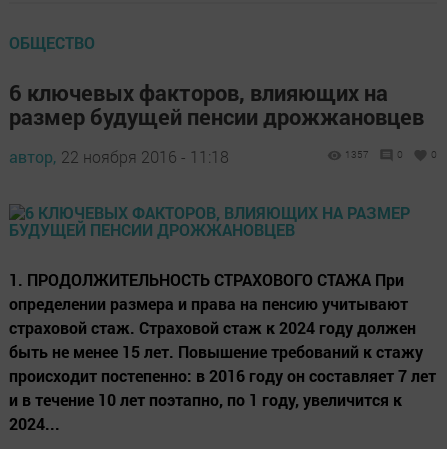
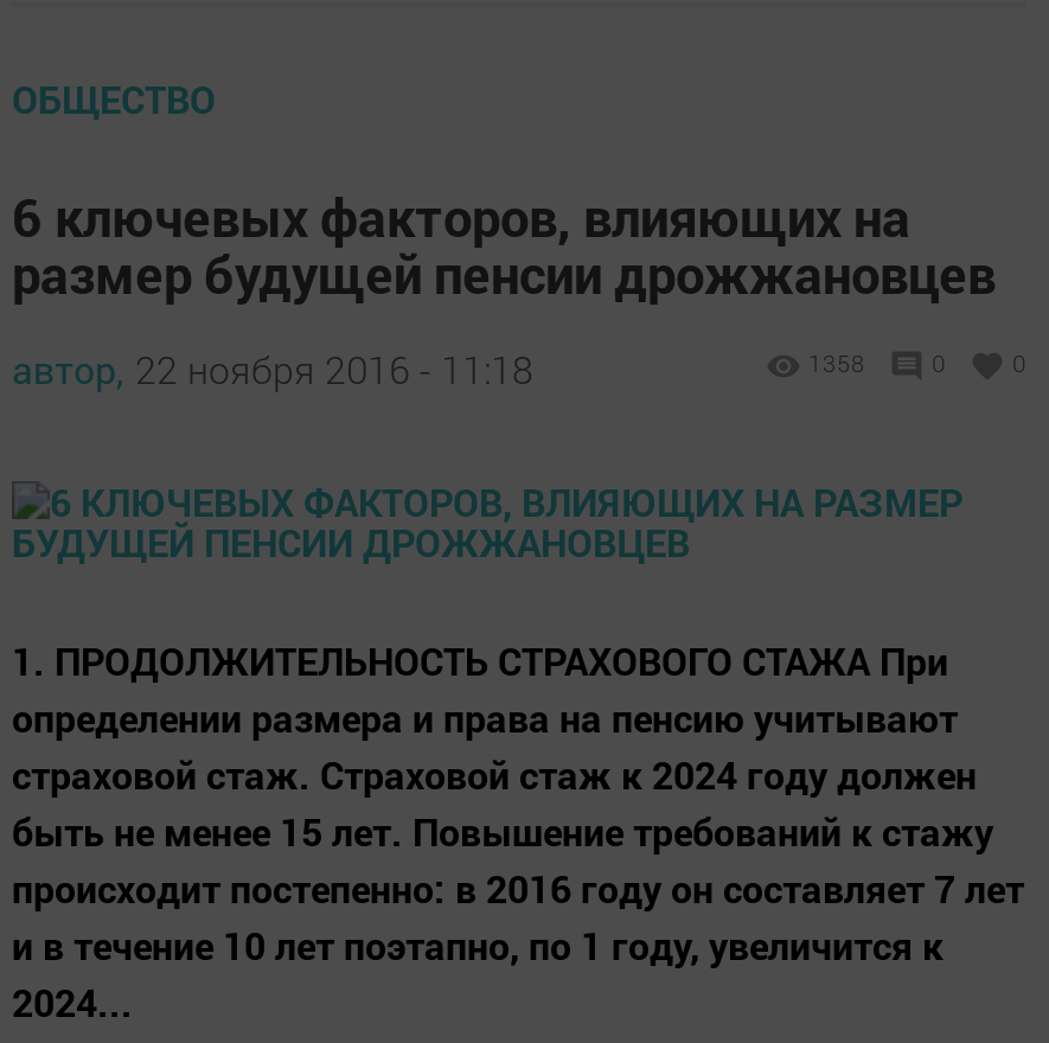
- 1357
+ 1358
